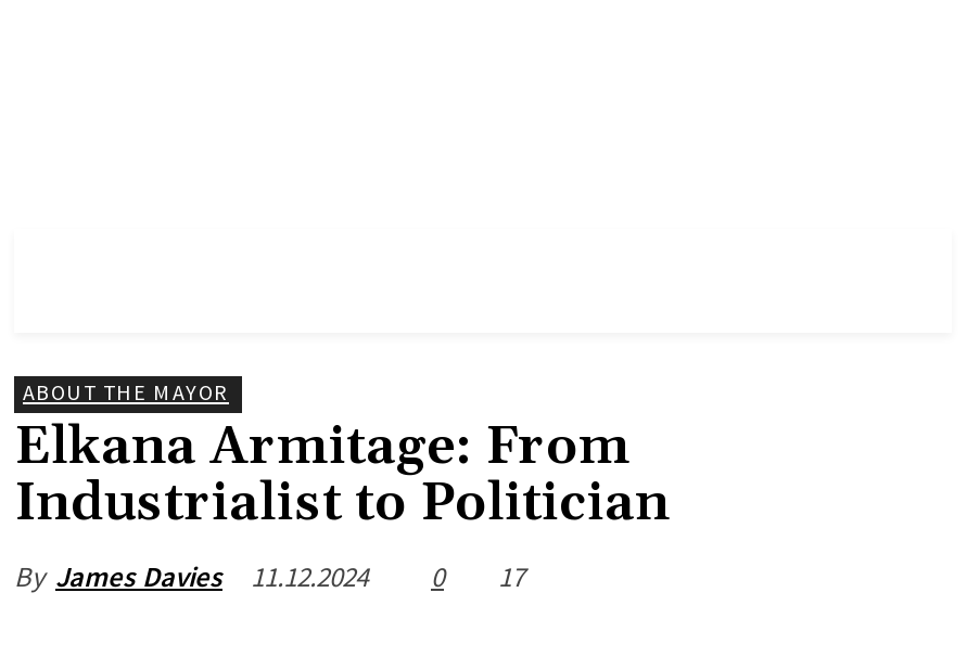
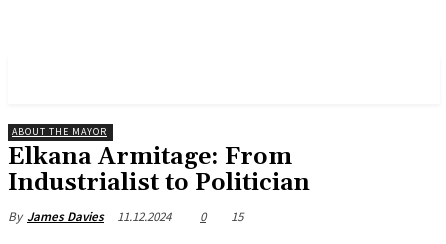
- By James Davies 11.12.2024 0 17
+ By James Davies 11.12.2024 0 15
